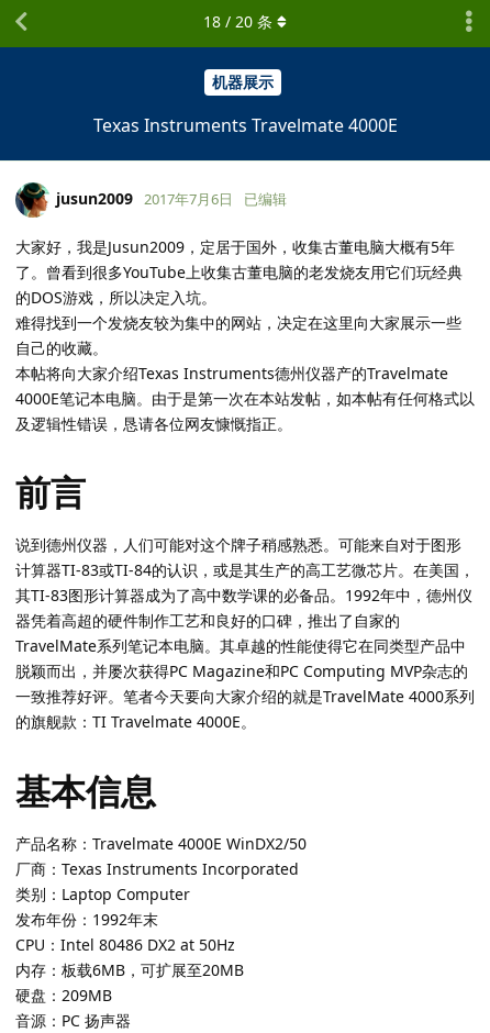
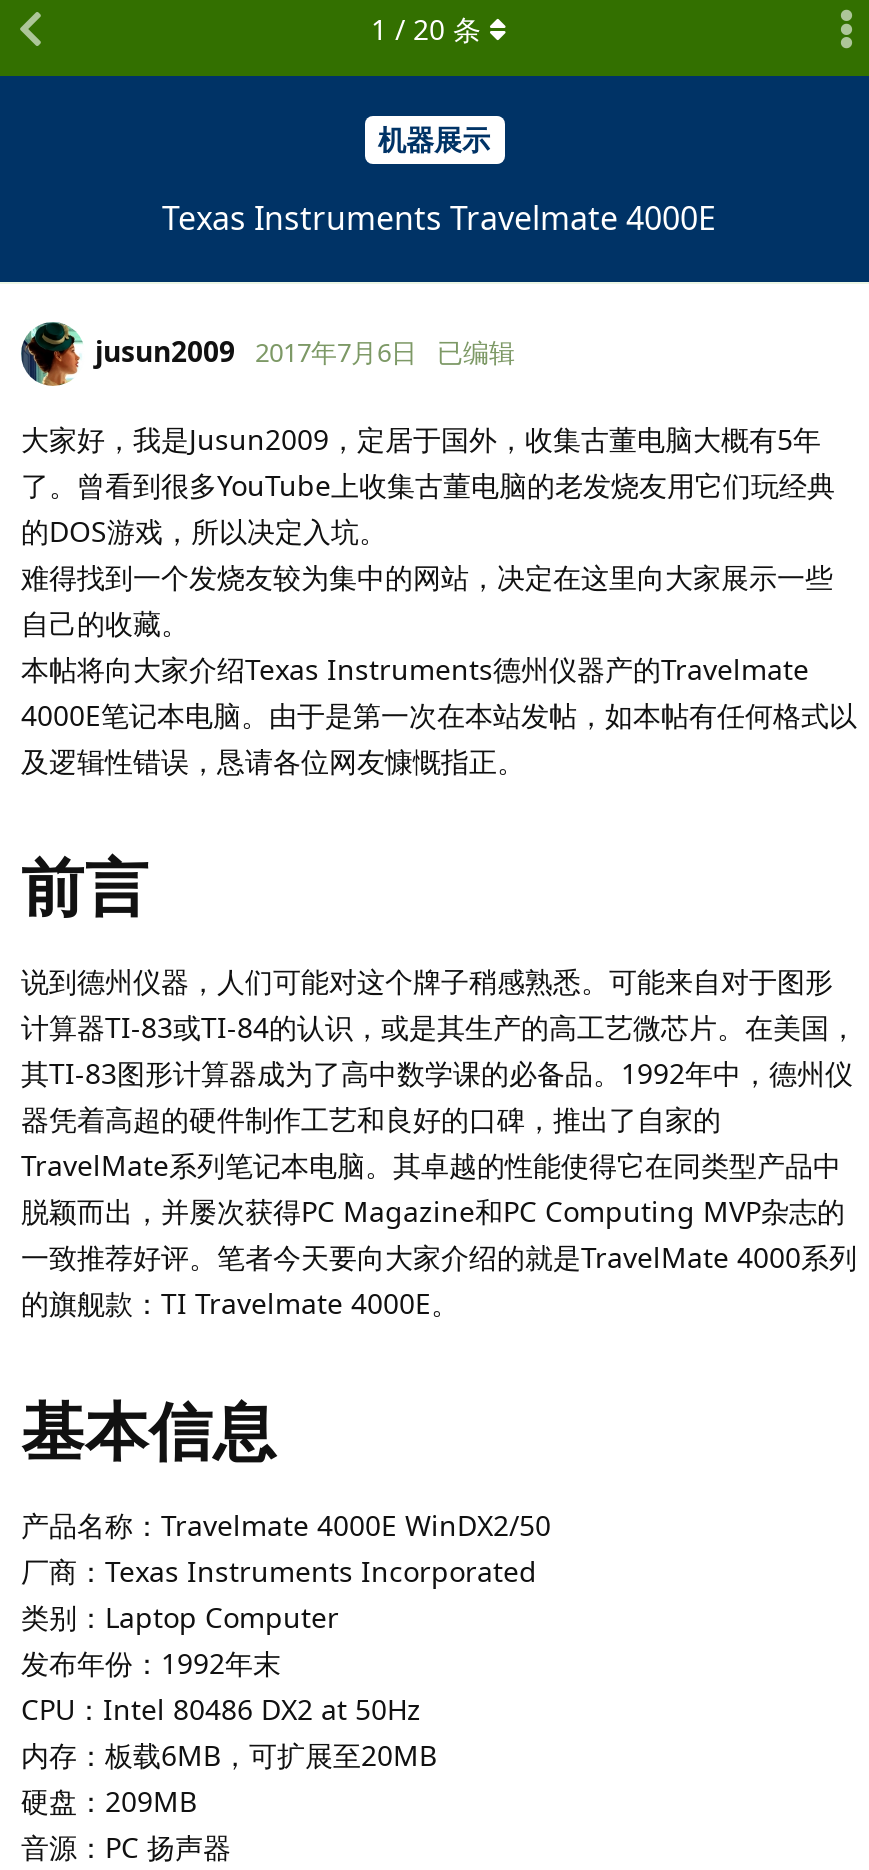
- 18 / 20条
+ 1 / 20条
